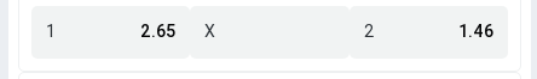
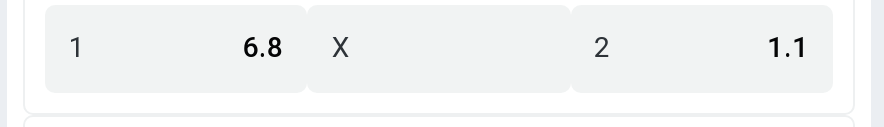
- 2.65 X
+ 6.8 X

- 1.46
+ 1.1
